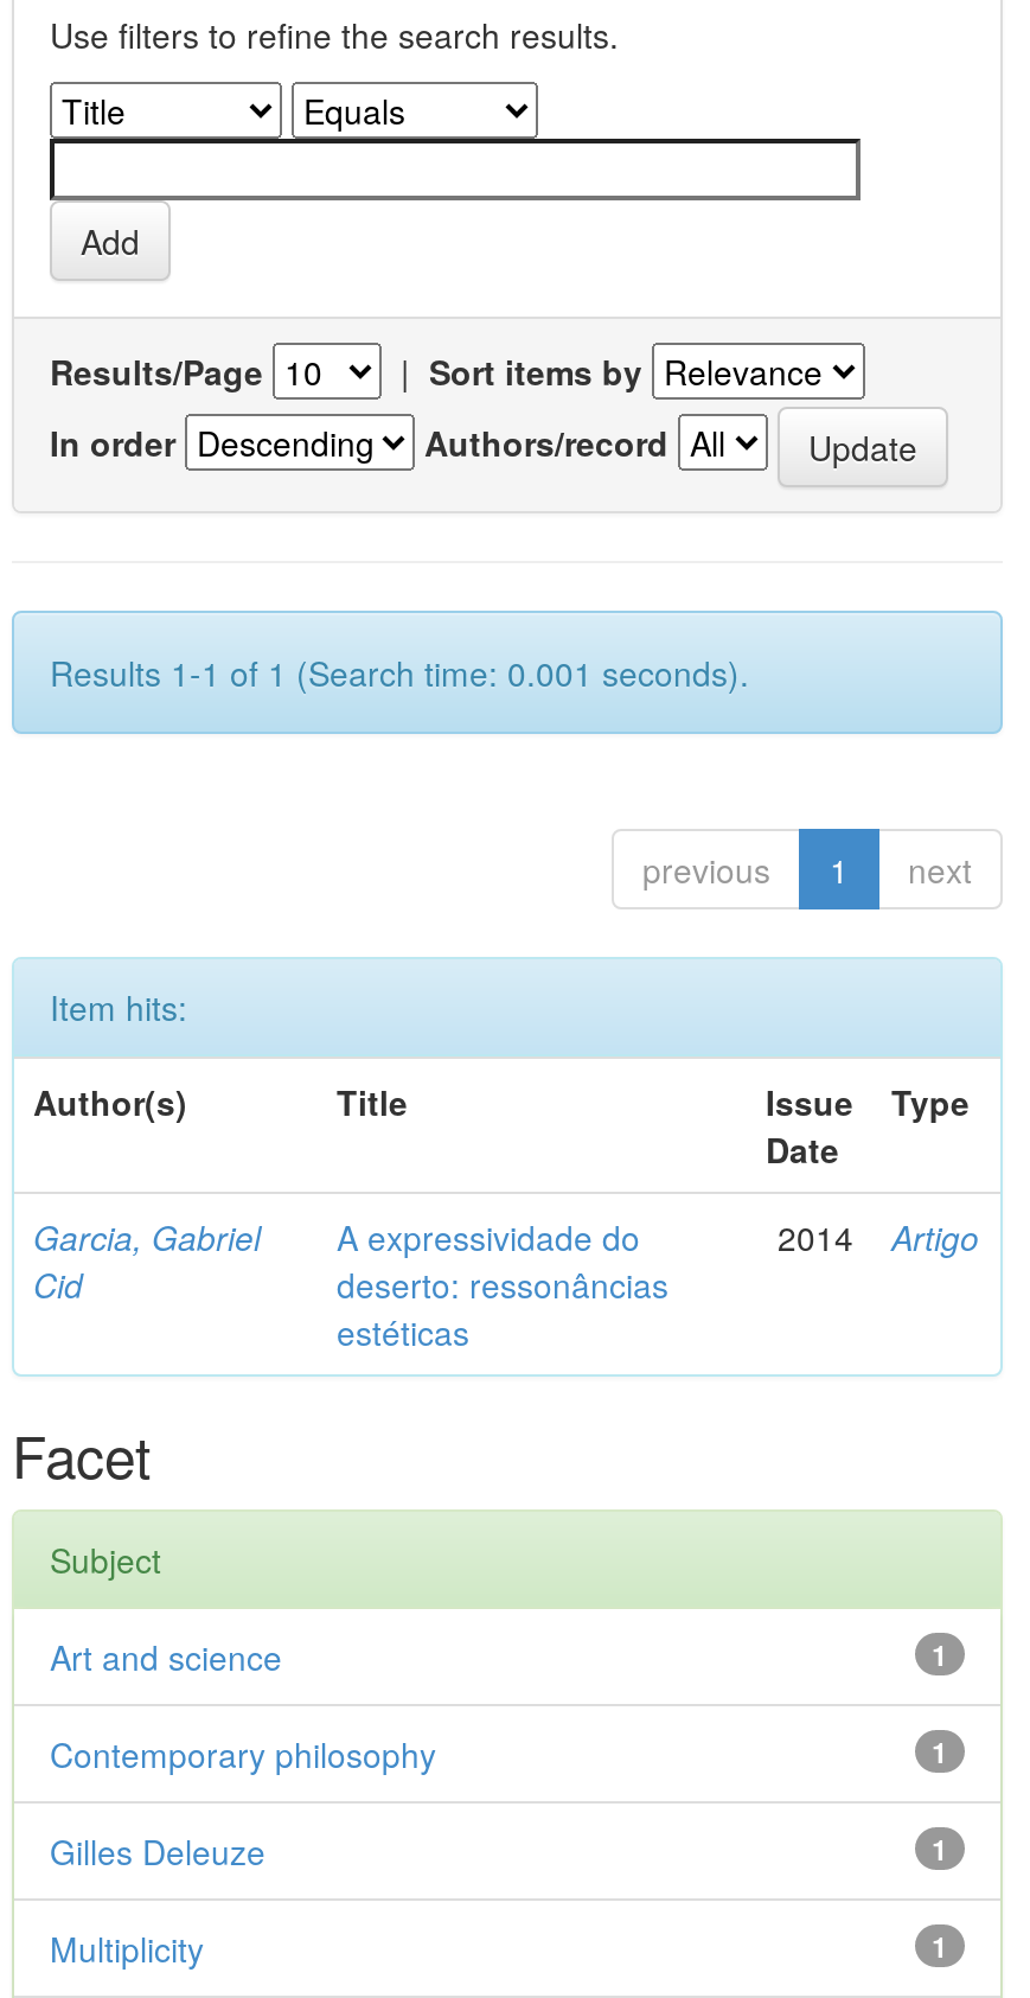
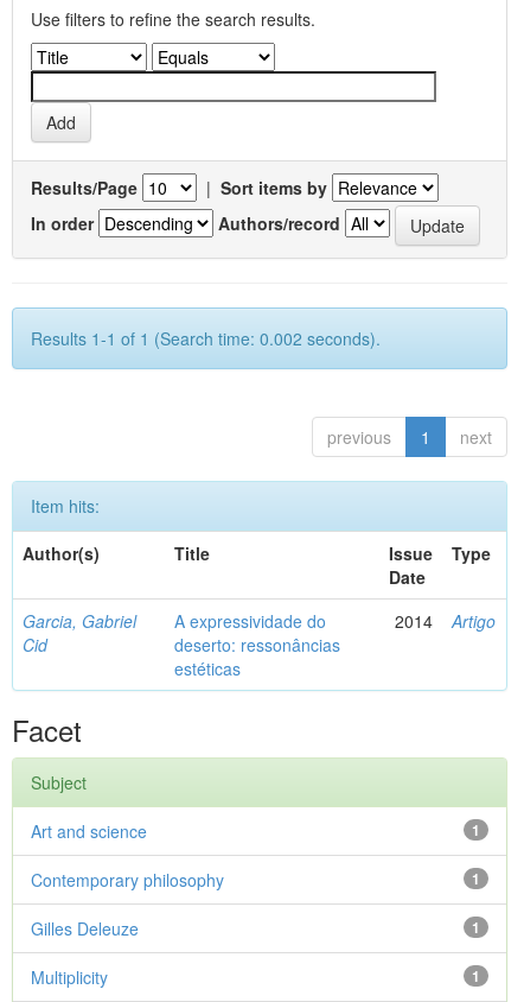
- Results 1-1 of 1 (Search time: 0.001 seconds).
+ Results 1-1 of 1 (Search time: 0.002 seconds).
